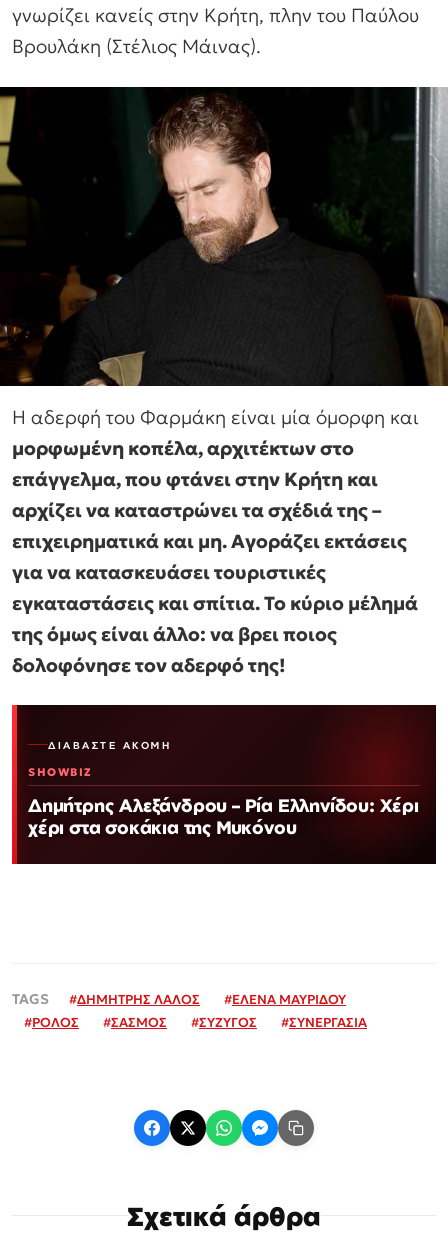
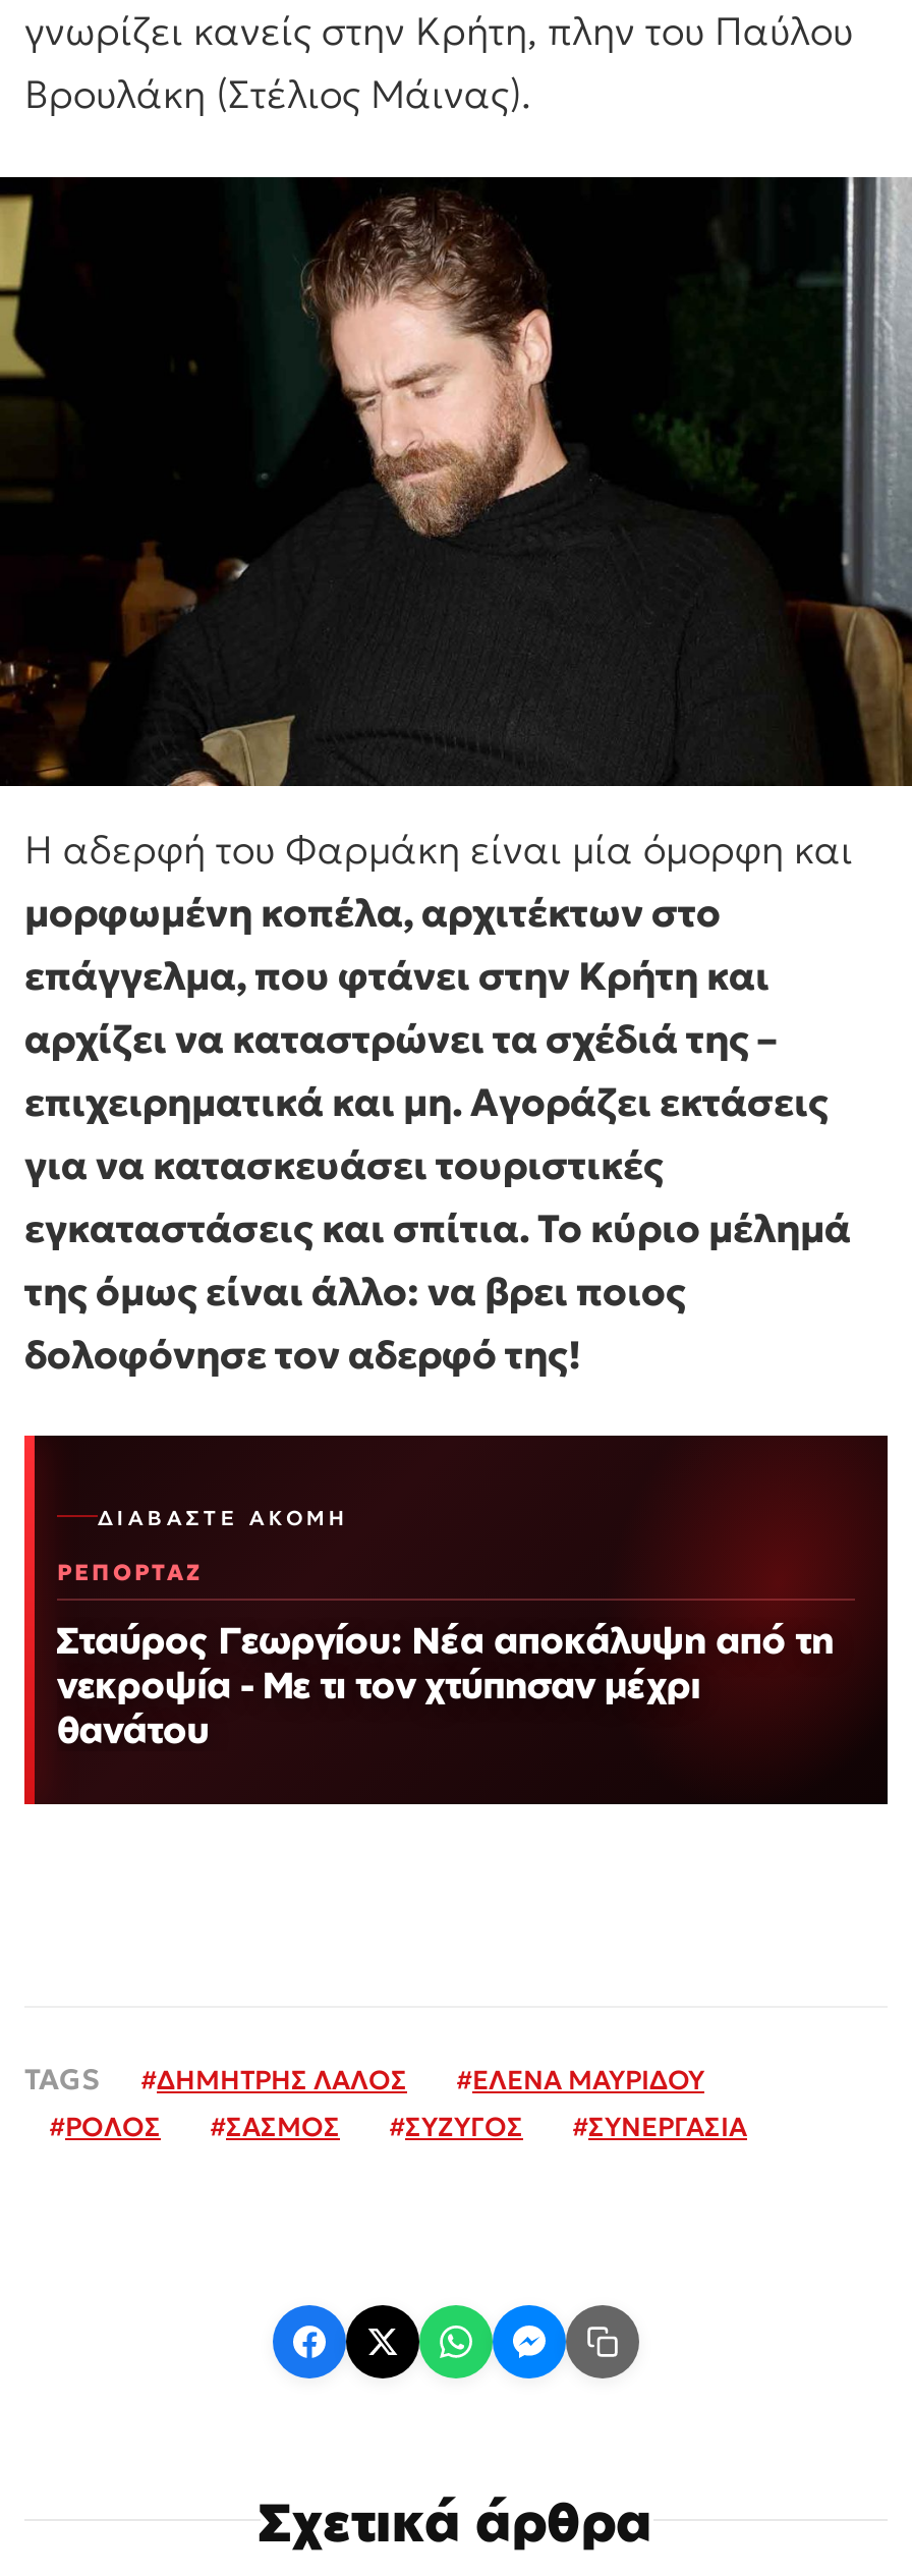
- SHOWBIZ
+ ΡΕΠΟΡΤΑΖ

- Δημήτρης Αλεξάνδρου – Ρία Ελληνίδου: Χέρι
- χέρι στα σοκάκια της Μυκόνου
+ Σταύρος Γεωργίου: Νέα αποκάλυψη από τη
+ νεκροψία - Με τι τον χτύπησαν μέχρι
+ θανάτου
